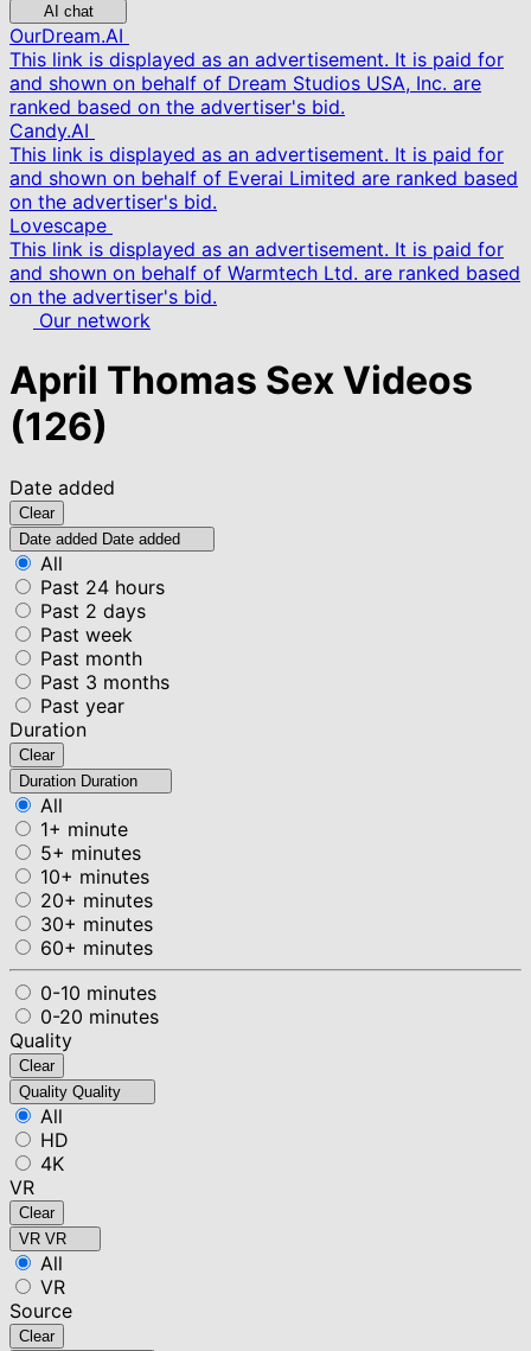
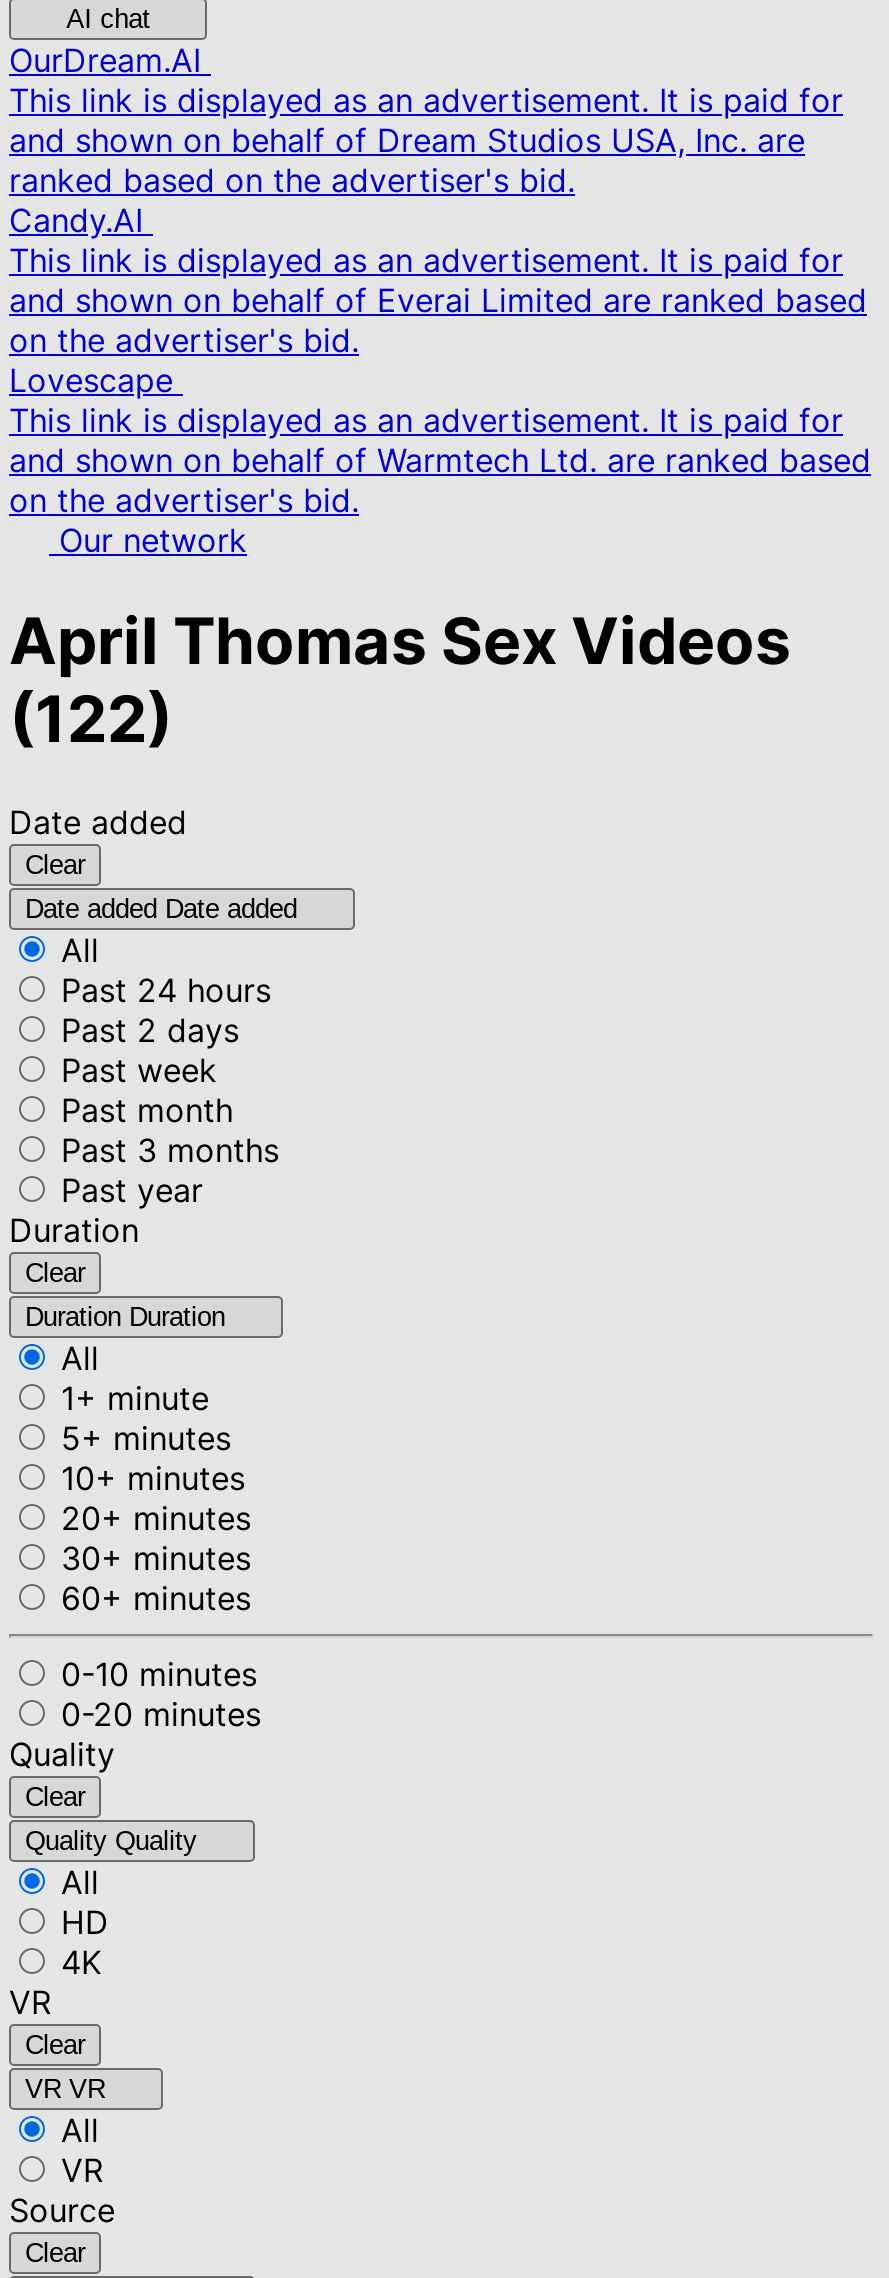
- (126)
+ (122)
